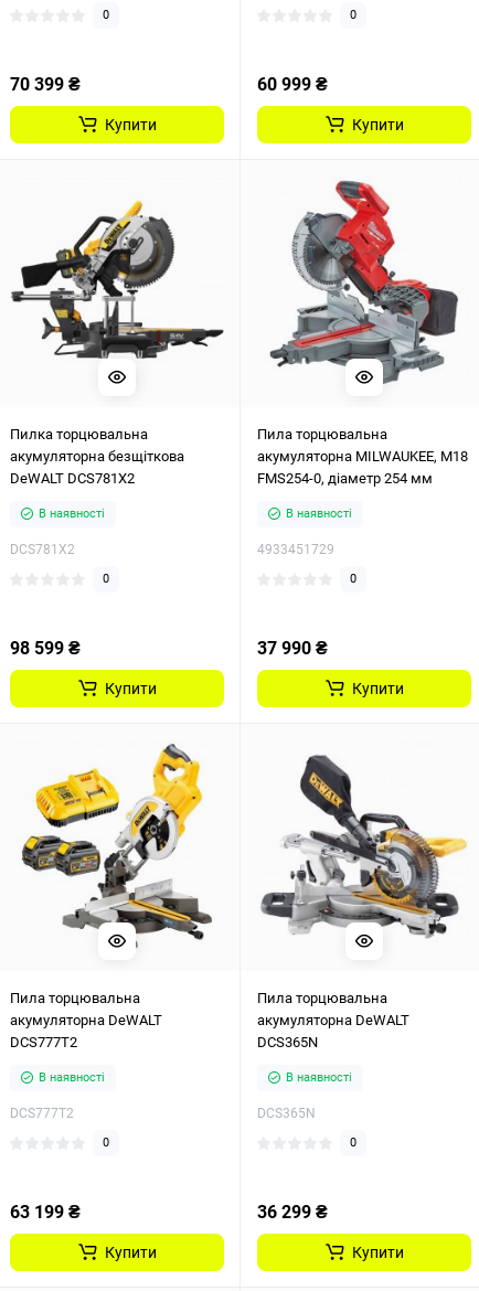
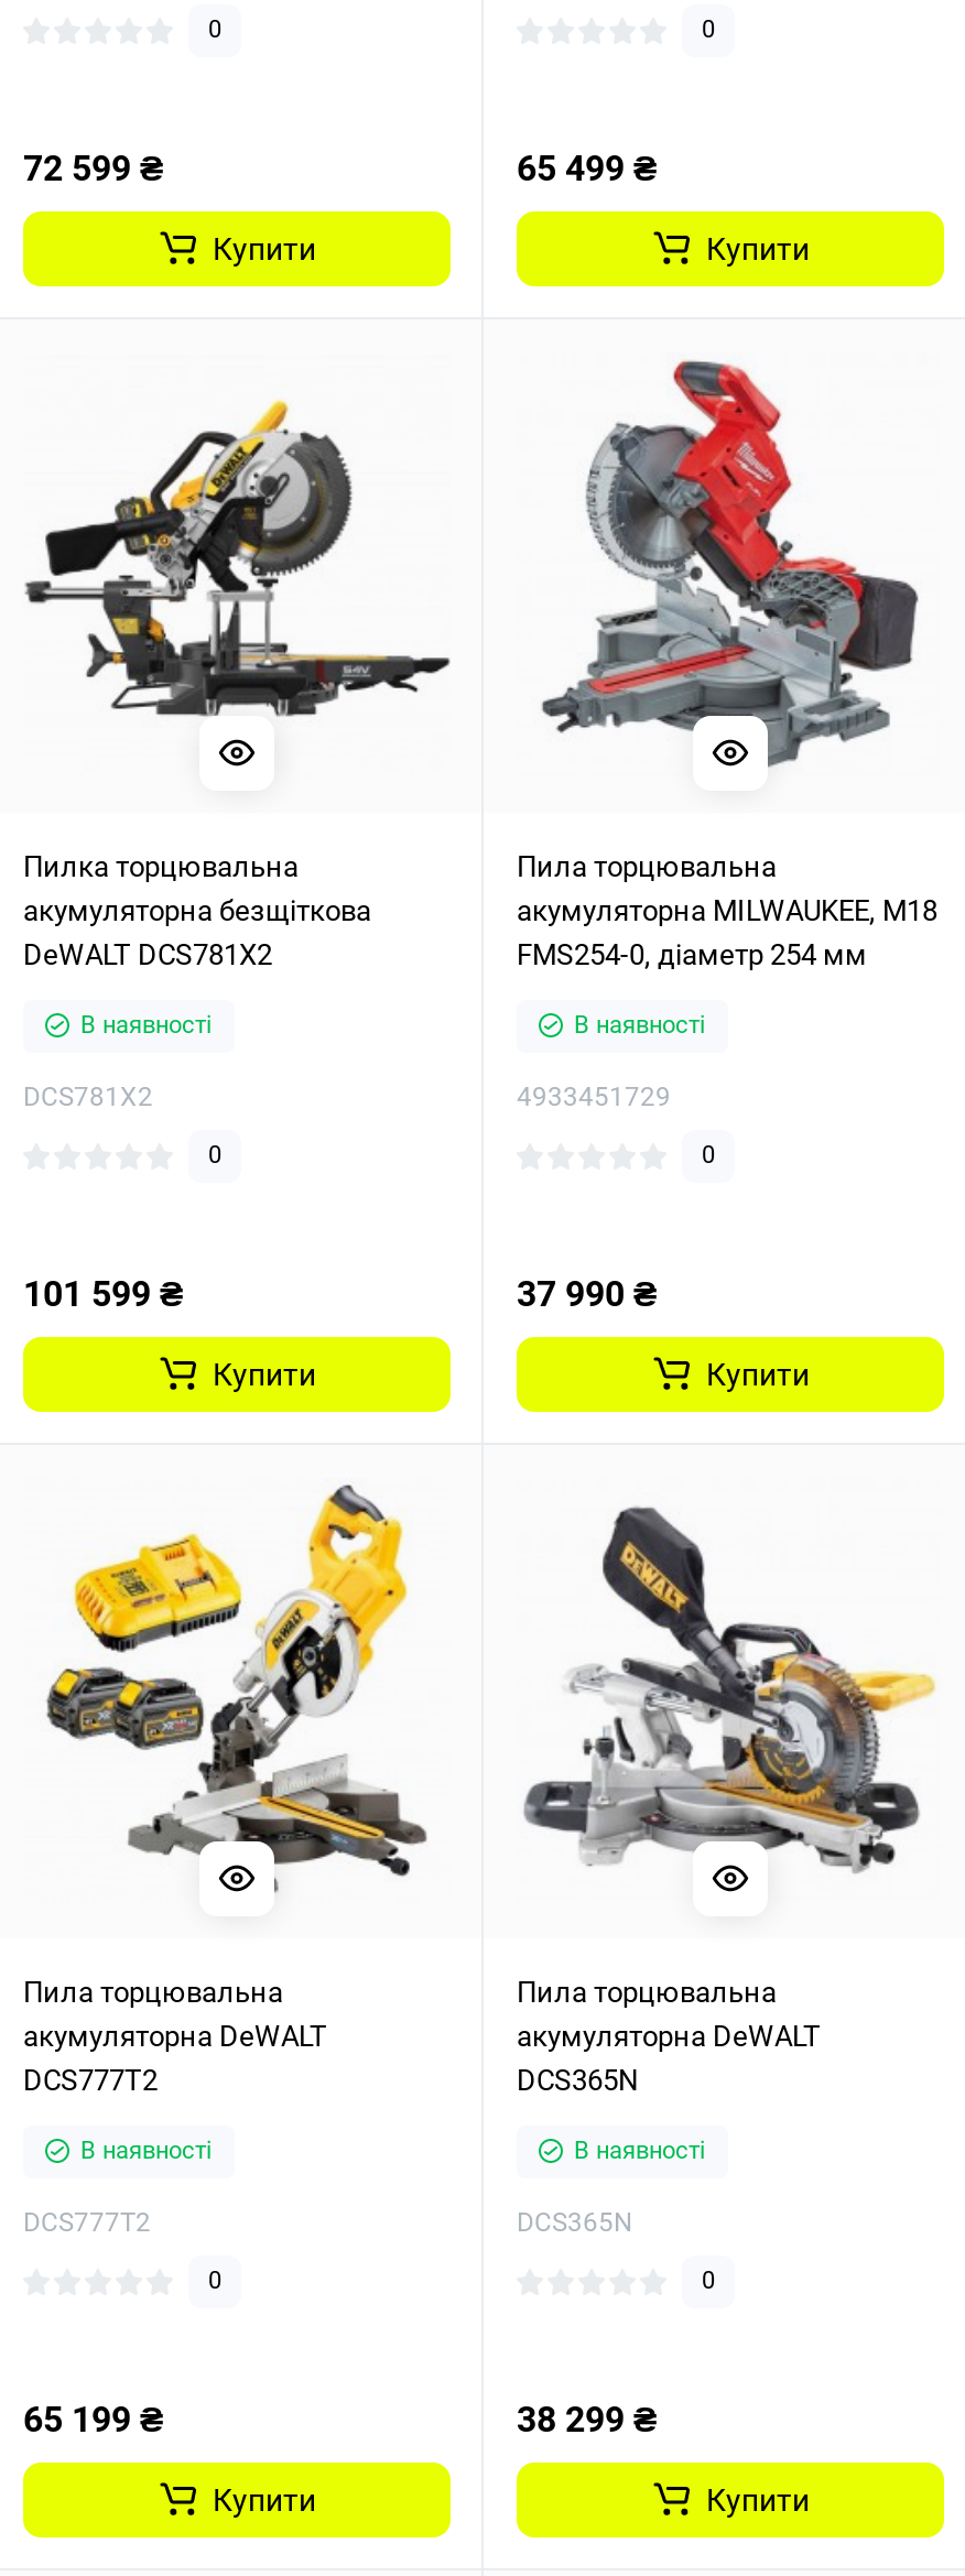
- 70 399 ₴
+ 72 599 ₴

- 60 999 ₴
+ 65 499 ₴

- 98 599 ₴
+ 101 599 ₴

- 63 199 ₴
+ 65 199 ₴

- 36 299 ₴
+ 38 299 ₴
